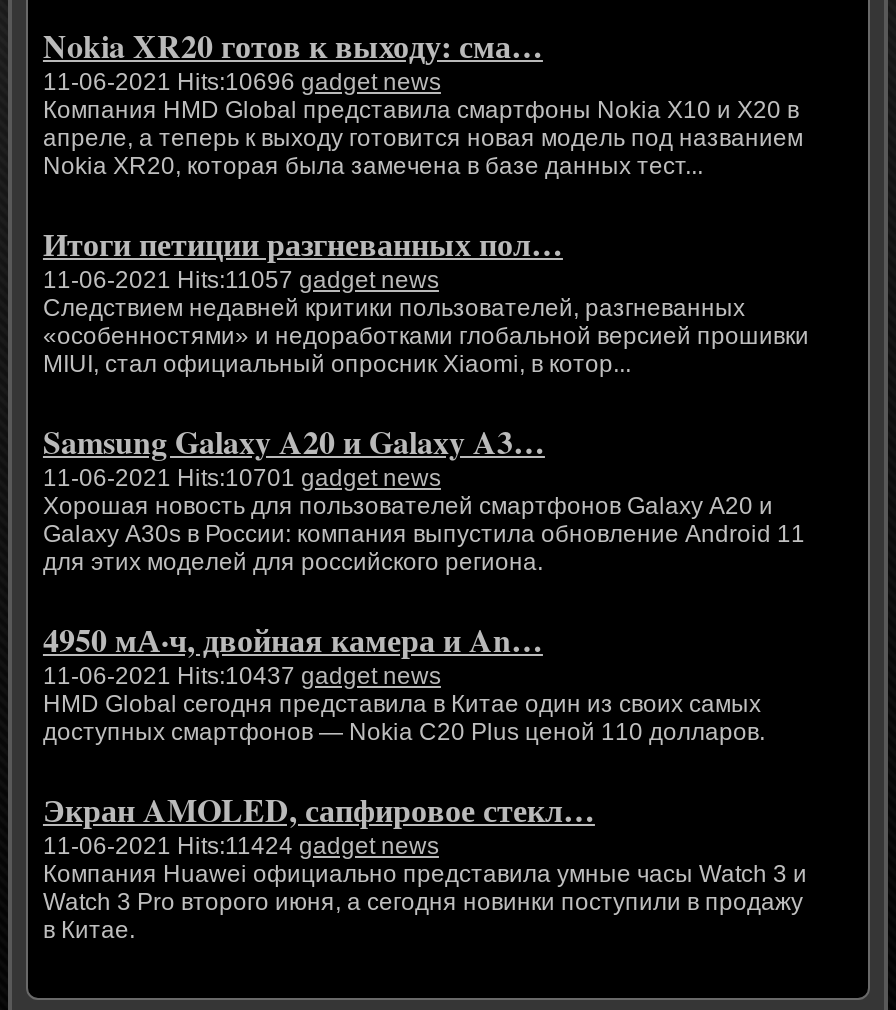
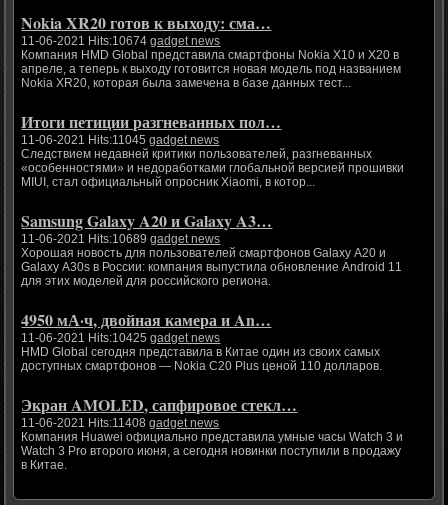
- 11-06-2021 Hits:10696 gadget news
+ 11-06-2021 Hits:10674 gadget news

- 11-06-2021 Hits:11057 gadget news
+ 11-06-2021 Hits:11045 gadget news

- 11-06-2021 Hits:10701 gadget news
+ 11-06-2021 Hits:10689 gadget news

- 11-06-2021 Hits:10437 gadget news
+ 11-06-2021 Hits:10425 gadget news

- 11-06-2021 Hits:11424 gadget news
+ 11-06-2021 Hits:11408 gadget news
